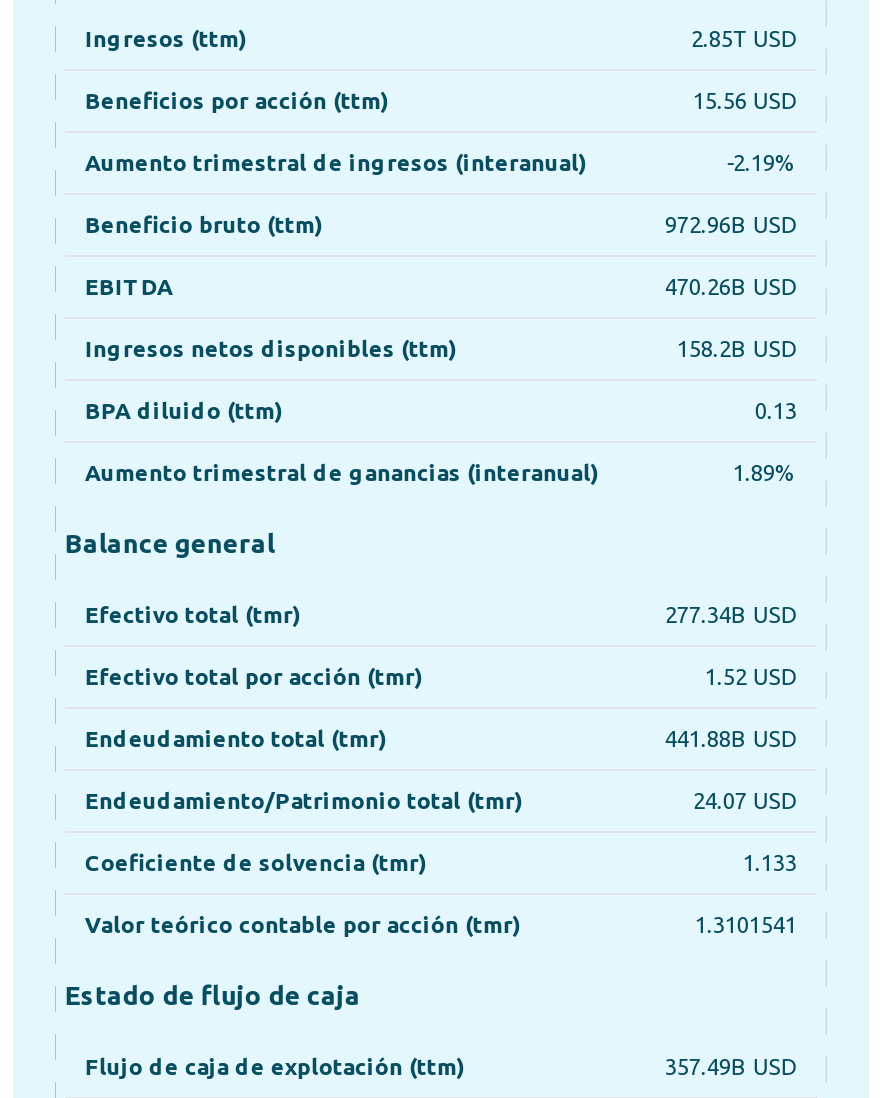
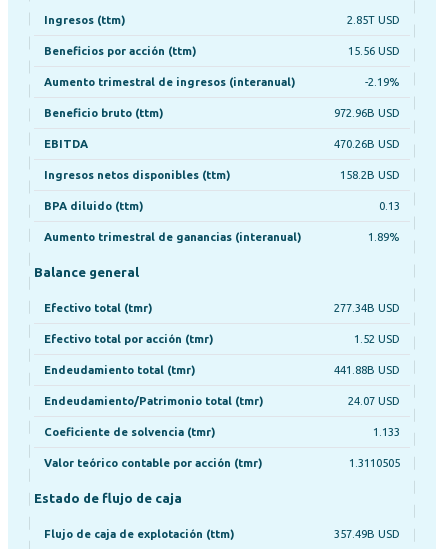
- 1.3101541
+ 1.3110505
